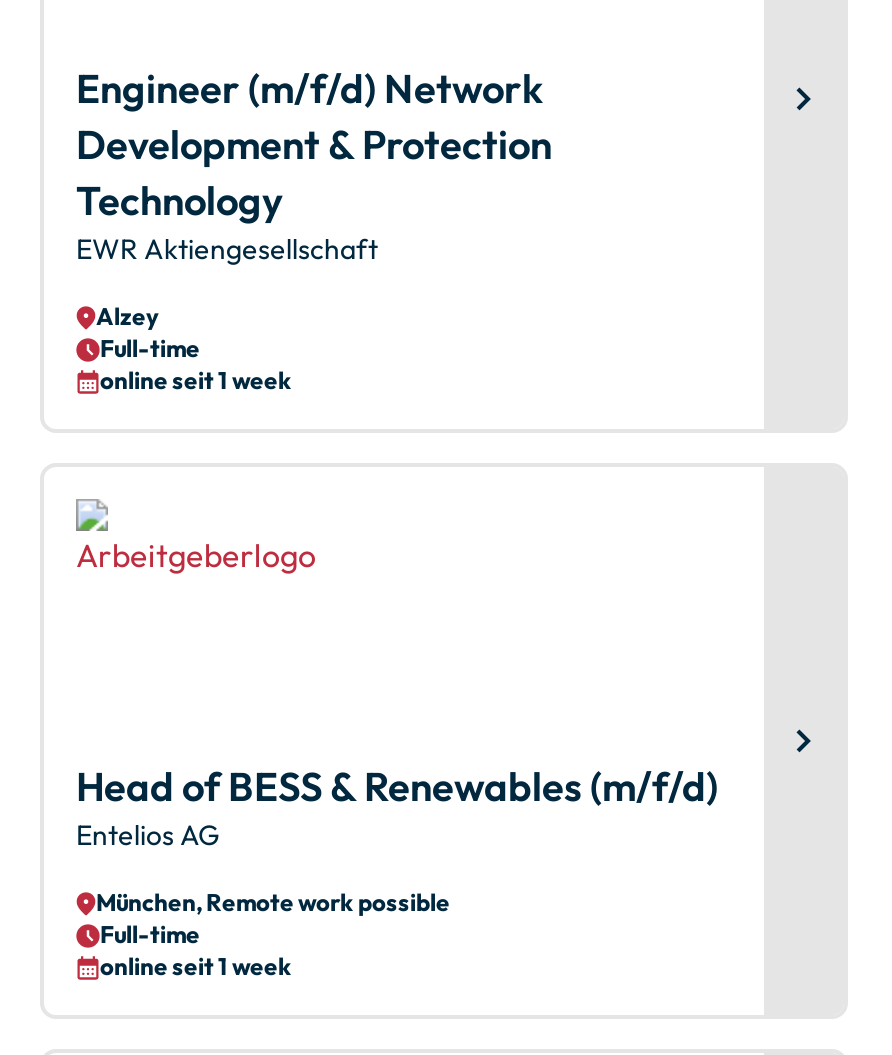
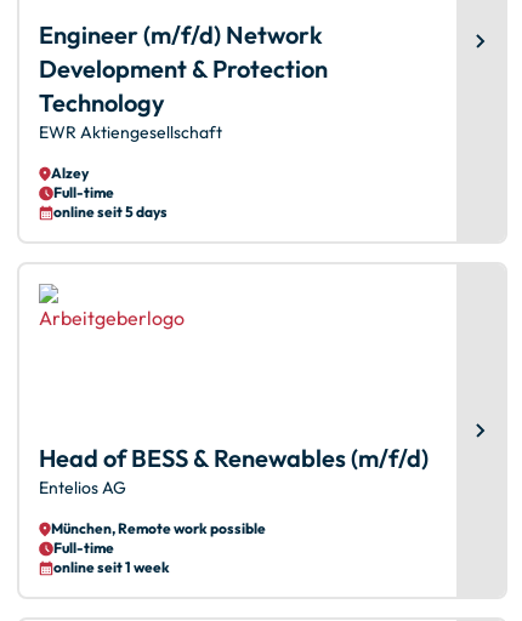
- online seit 1 week
+ online seit 5 days
